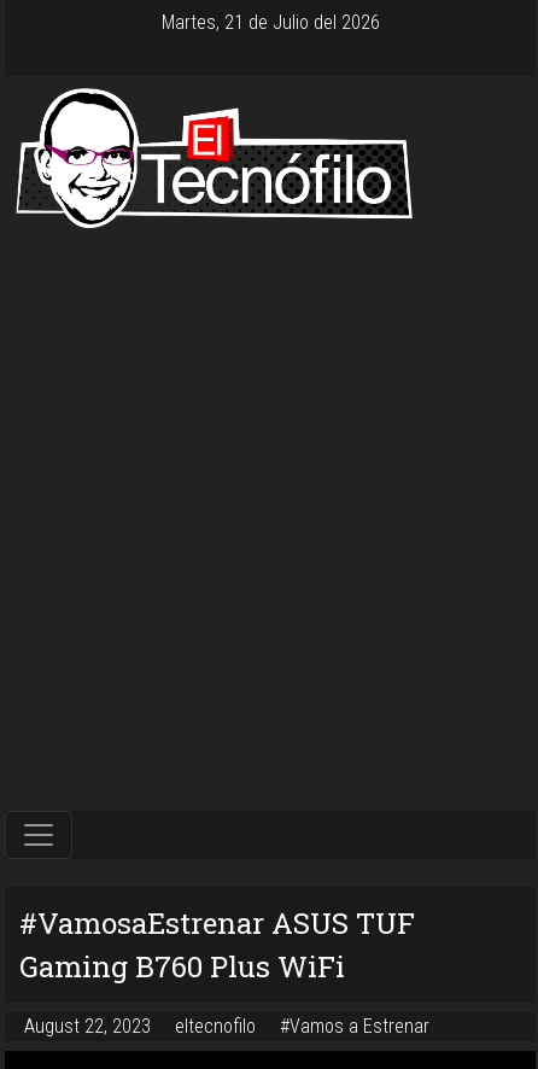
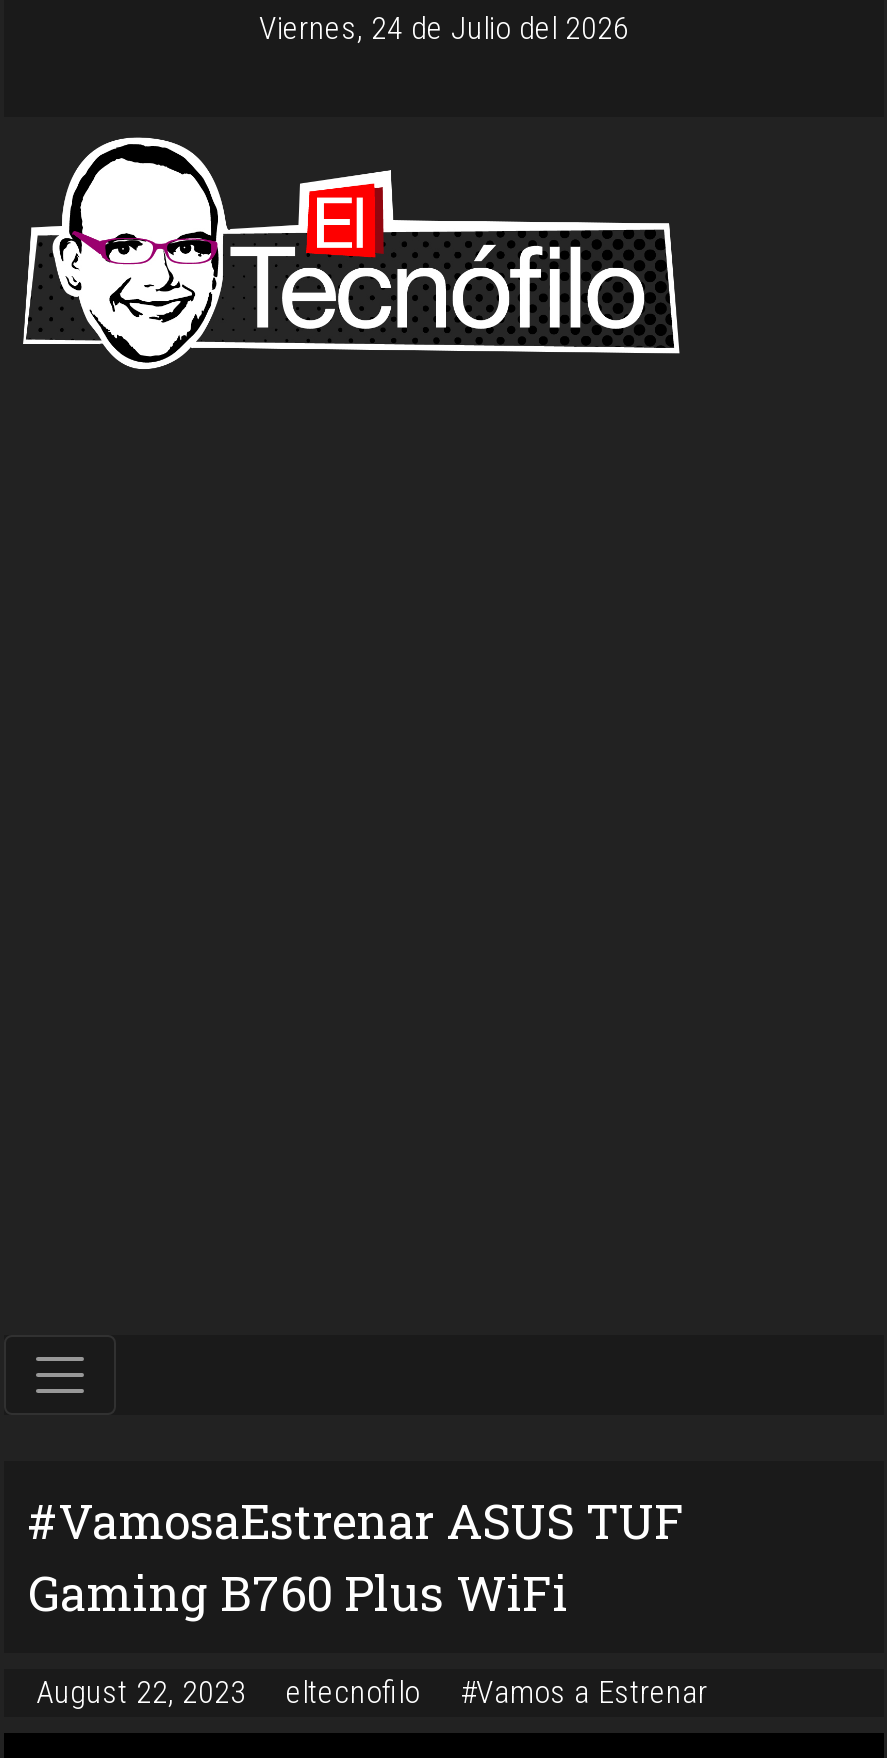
- Martes, 21 de Julio del 2026
+ Viernes, 24 de Julio del 2026
